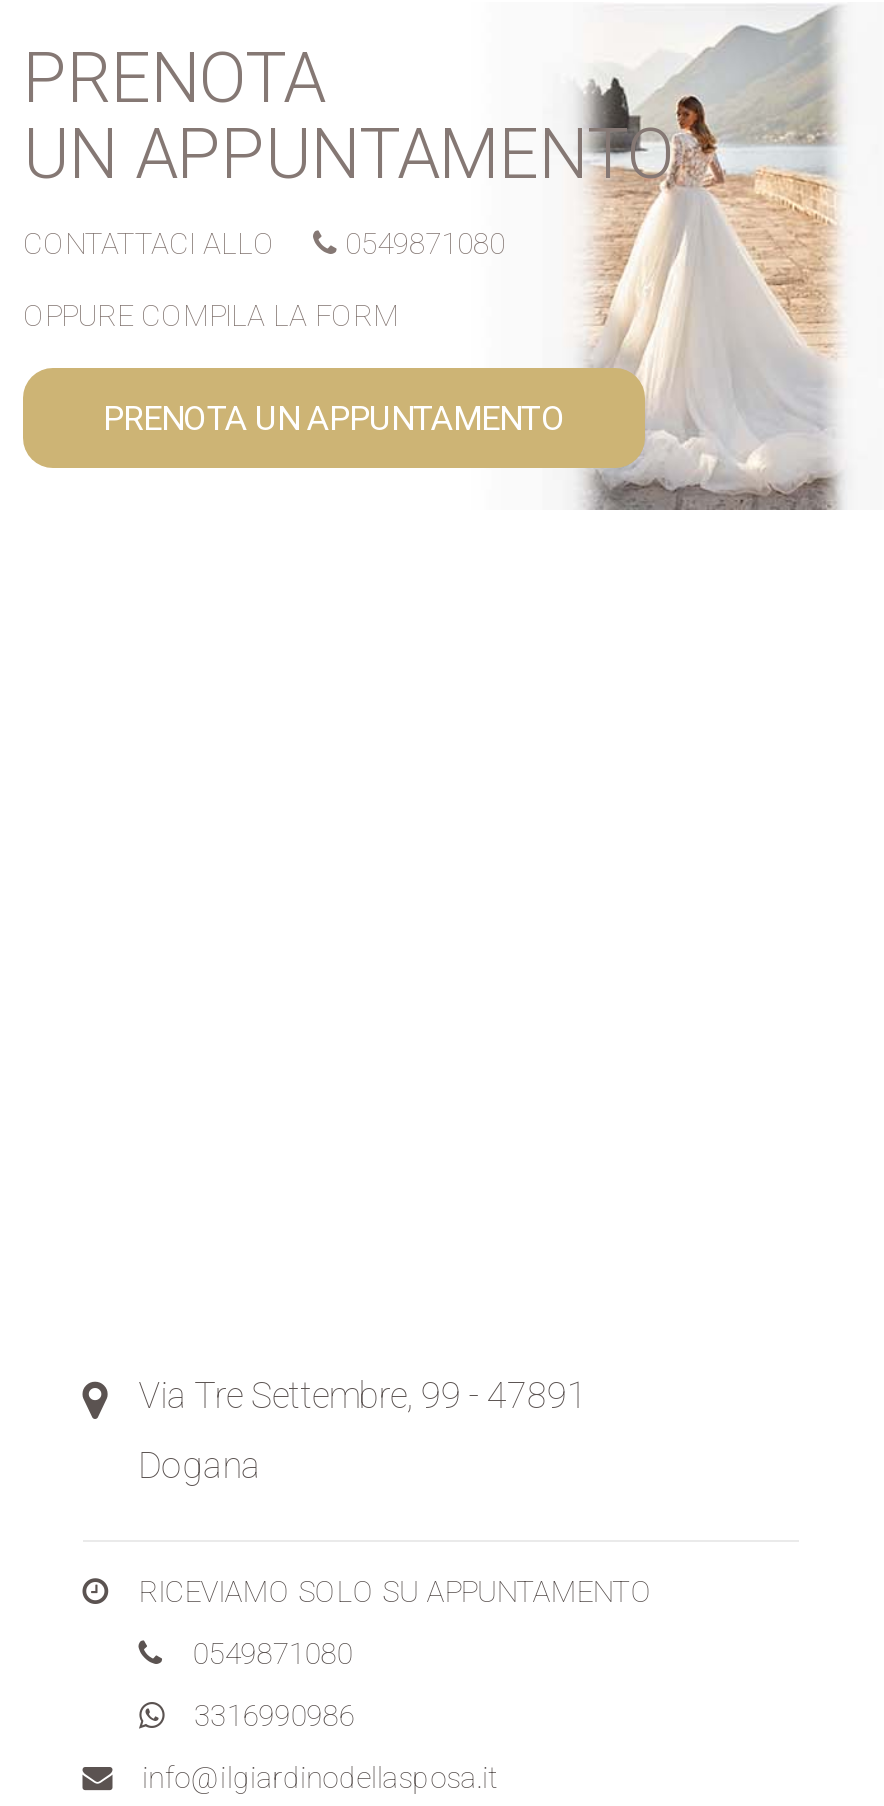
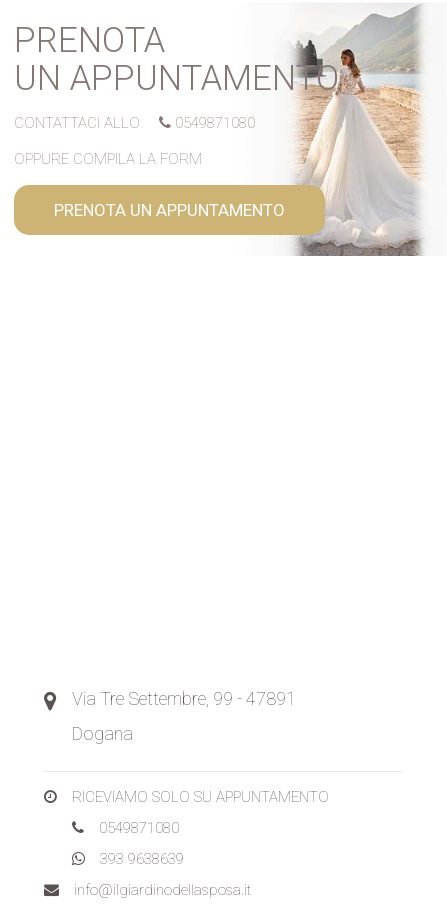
- 3316990986
+ 393 9638639
